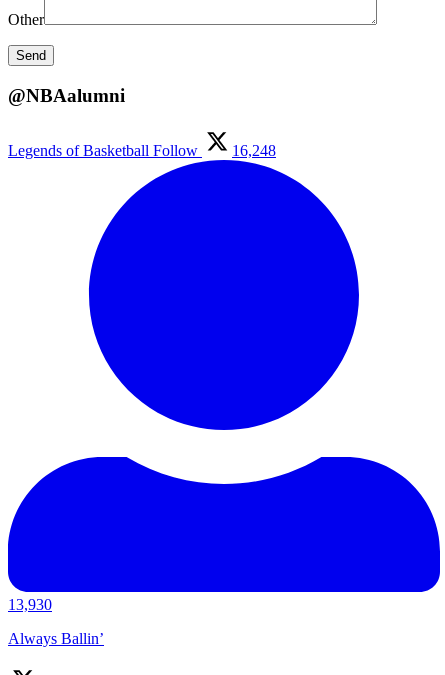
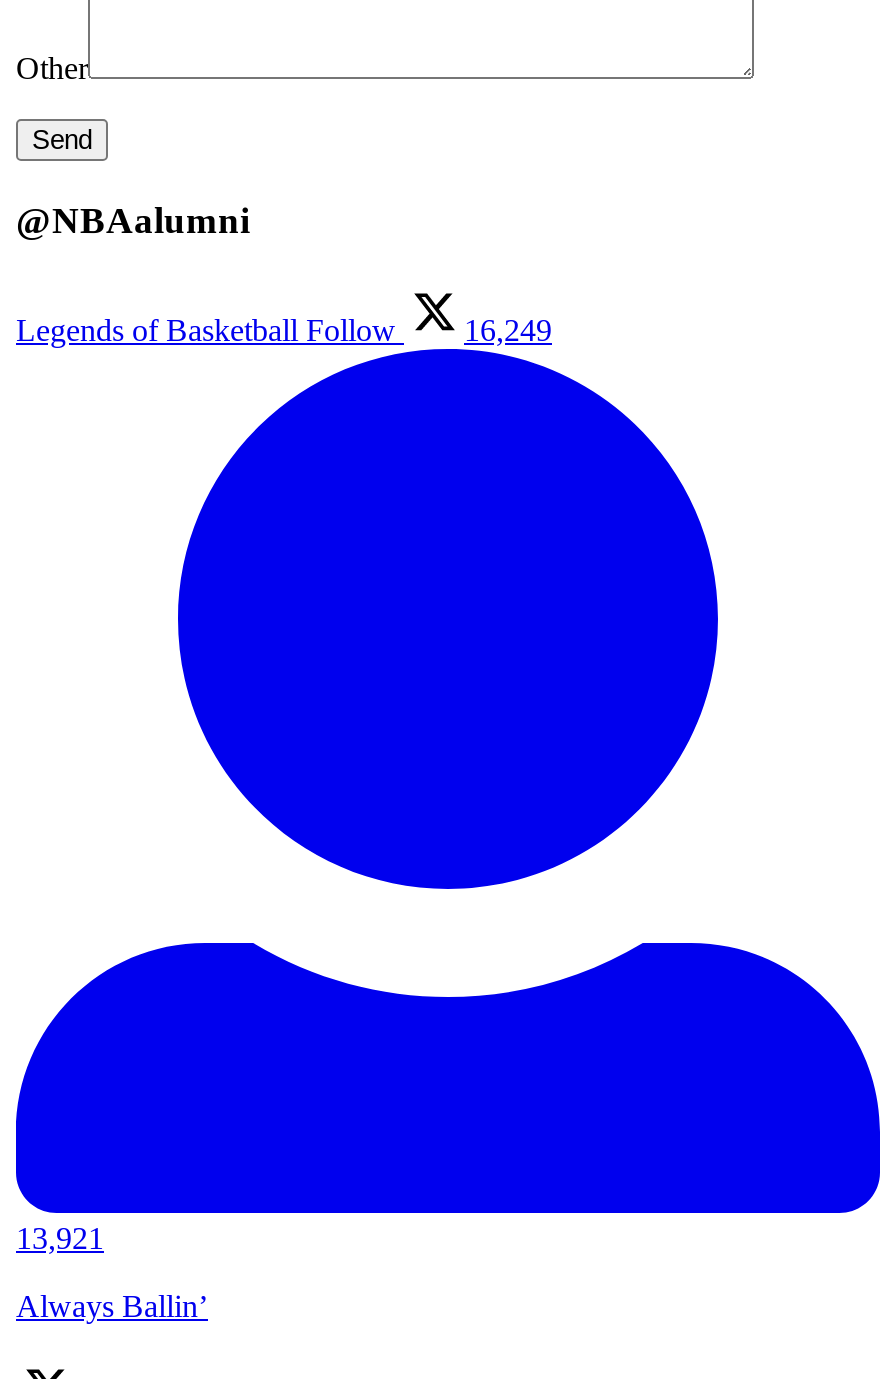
- Legends of Basketball Follow 16,248
+ Legends of Basketball Follow 16,249

- 13,930
+ 13,921
